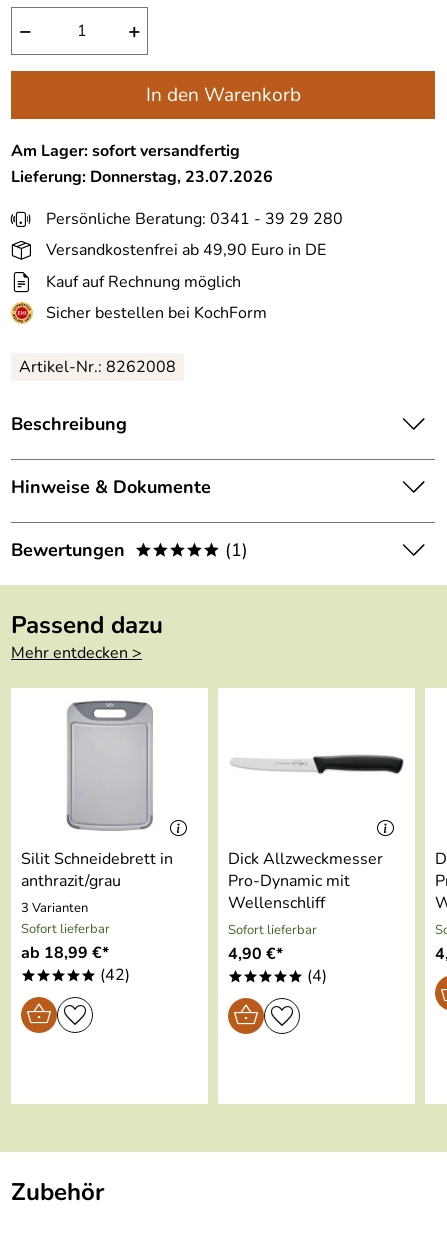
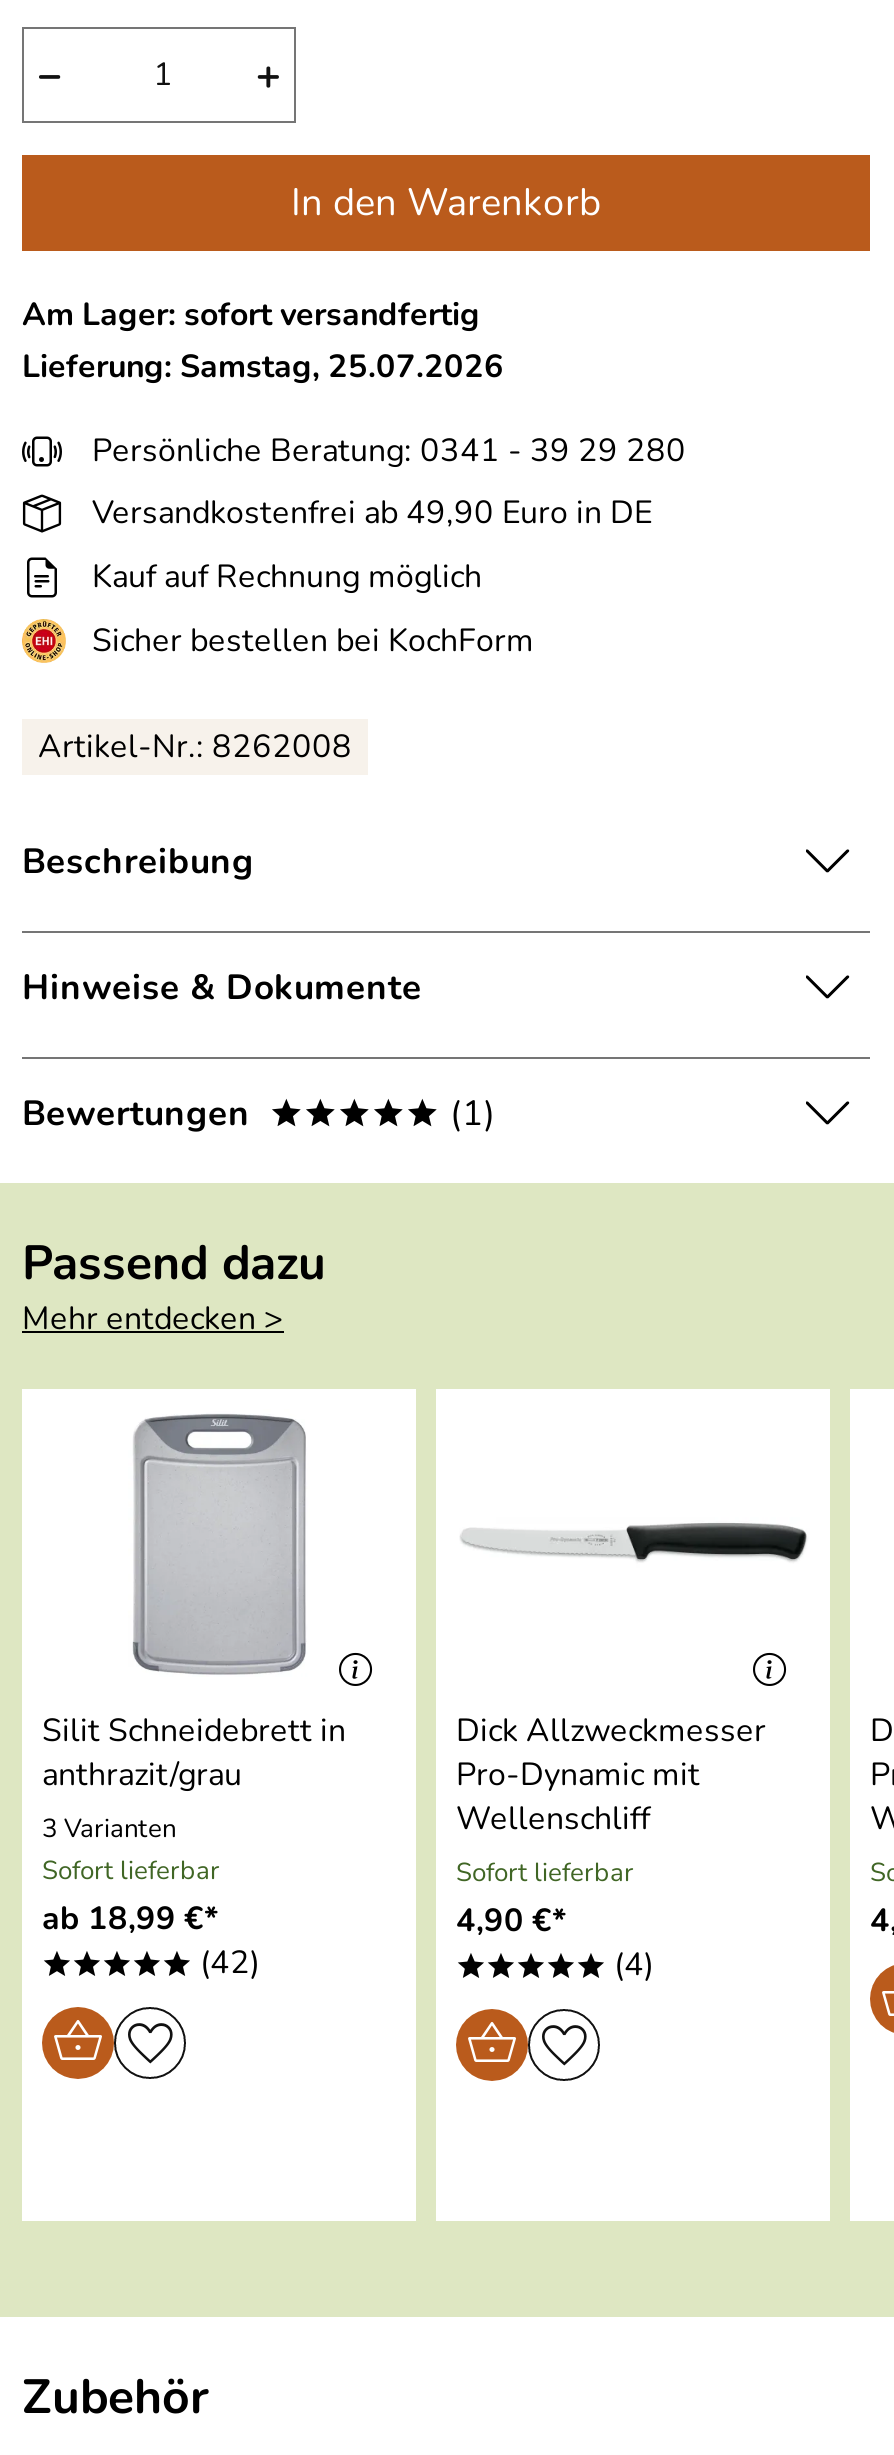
- Lieferung: Donnerstag, 23.07.2026
+ Lieferung: Samstag, 25.07.2026
